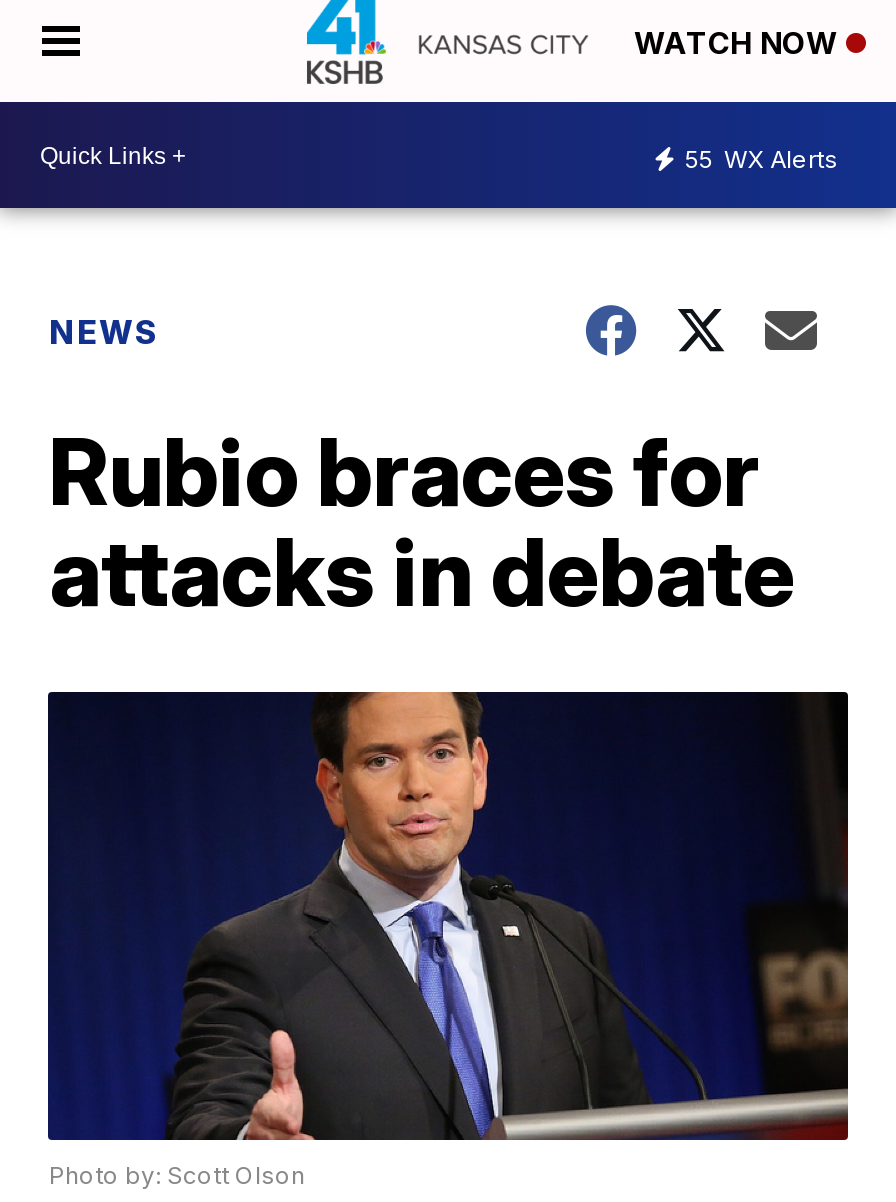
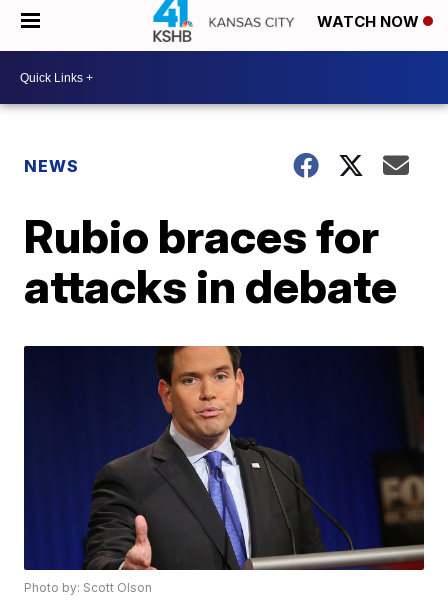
- 55 WX Alerts
